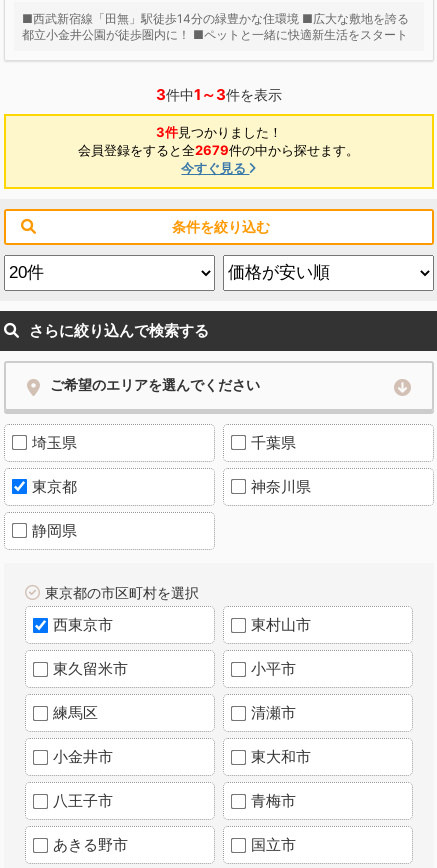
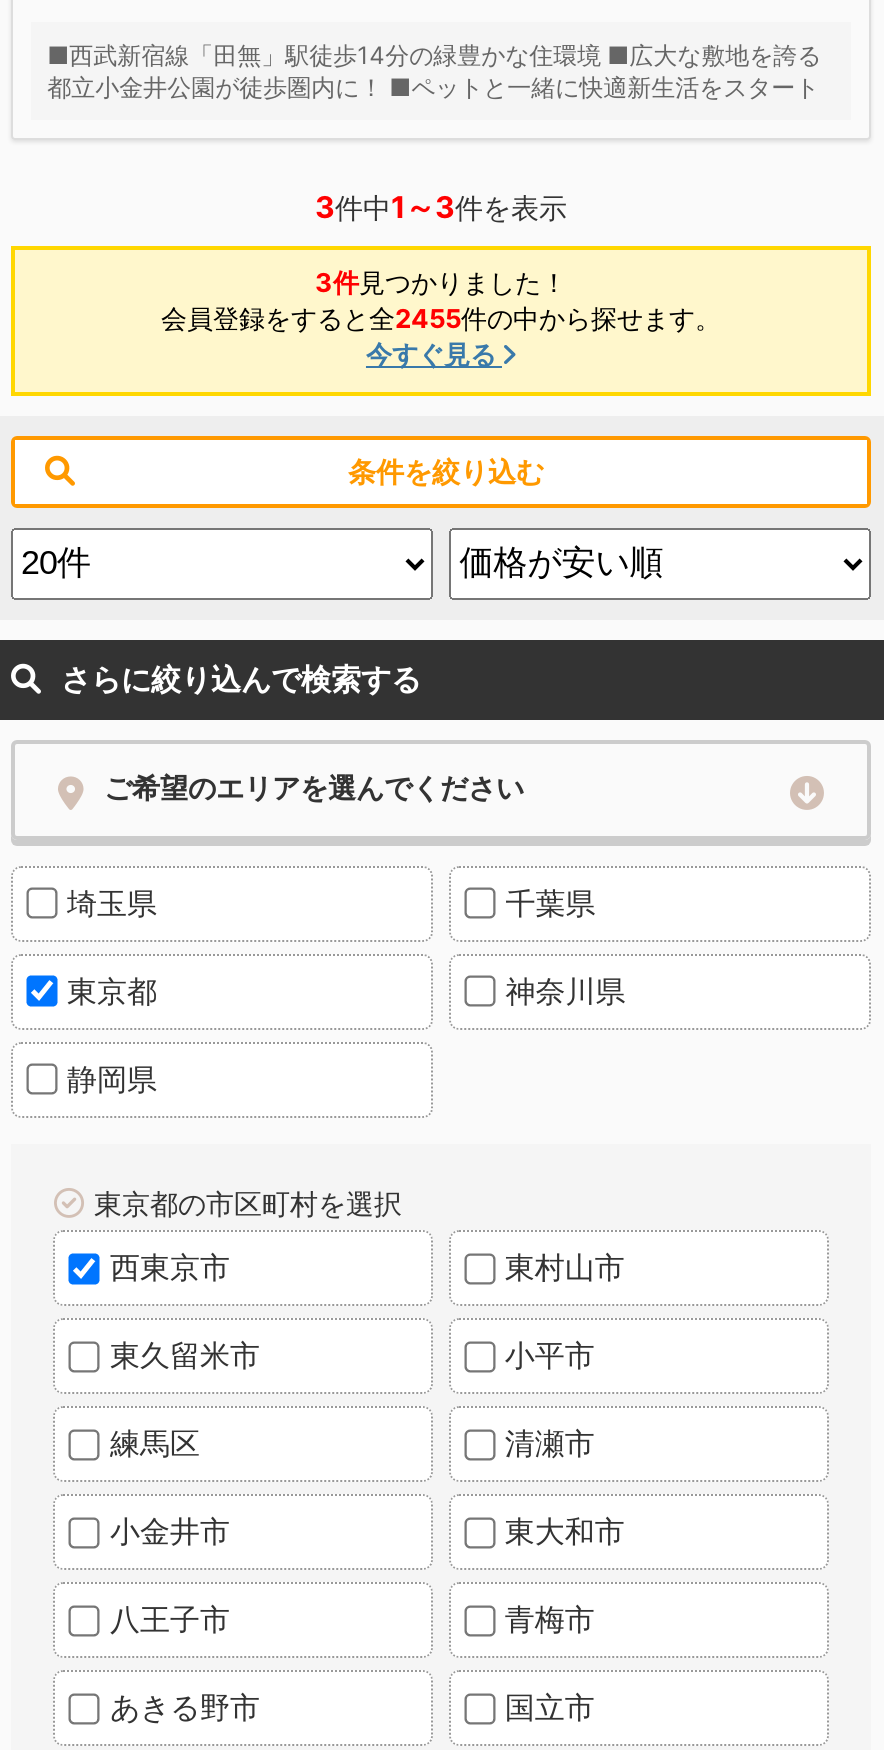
- 会員登録をすると全2679件の中から探せます。
+ 会員登録をすると全2455件の中から探せます。
